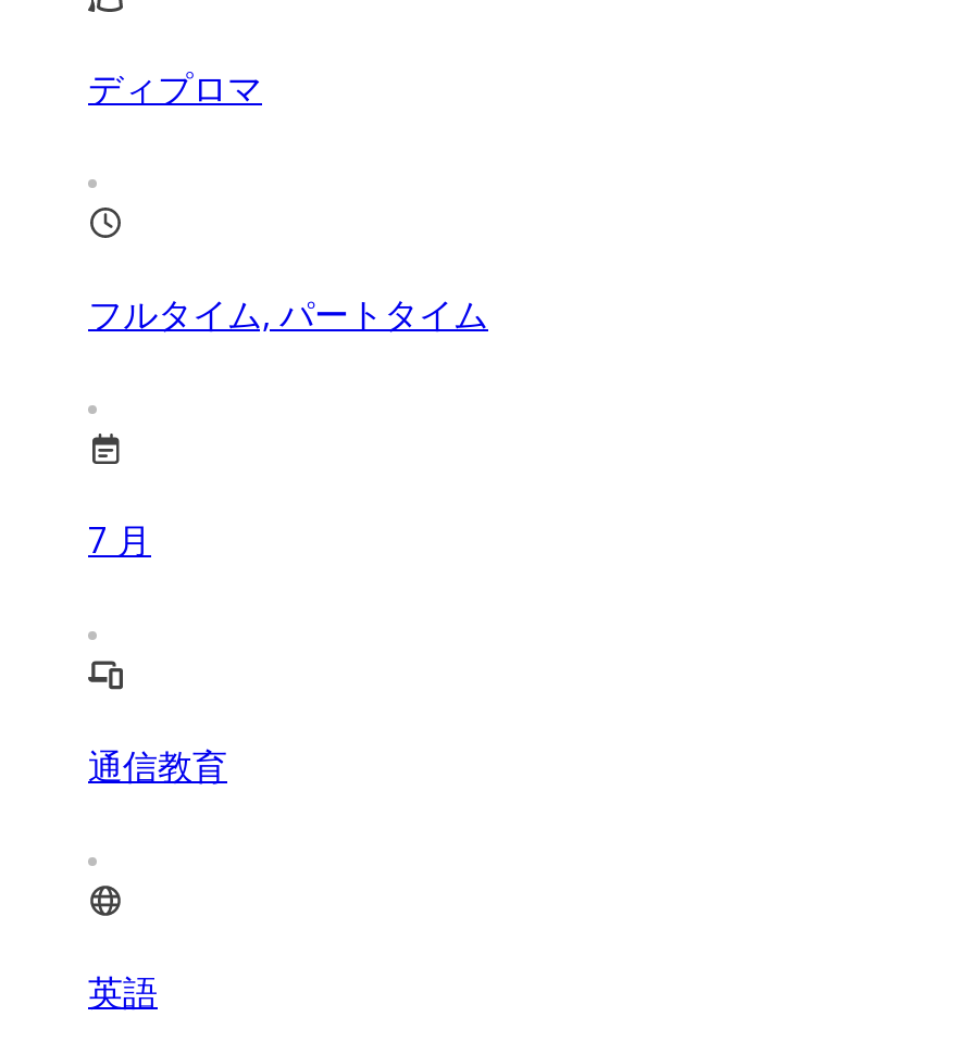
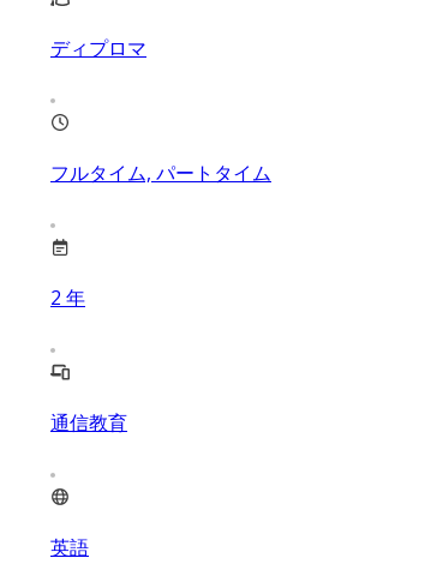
- 7 月
+ 2 年
